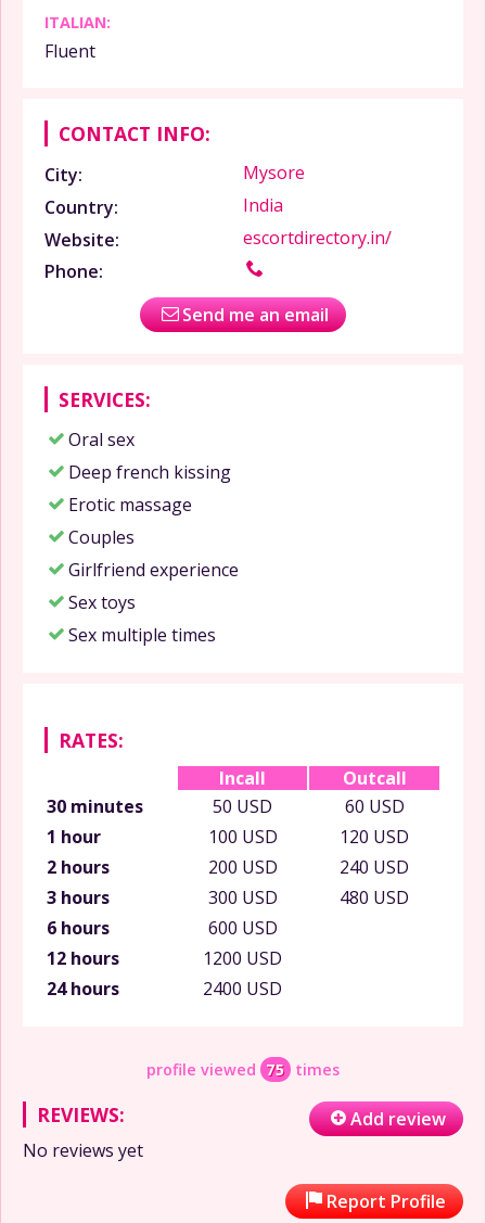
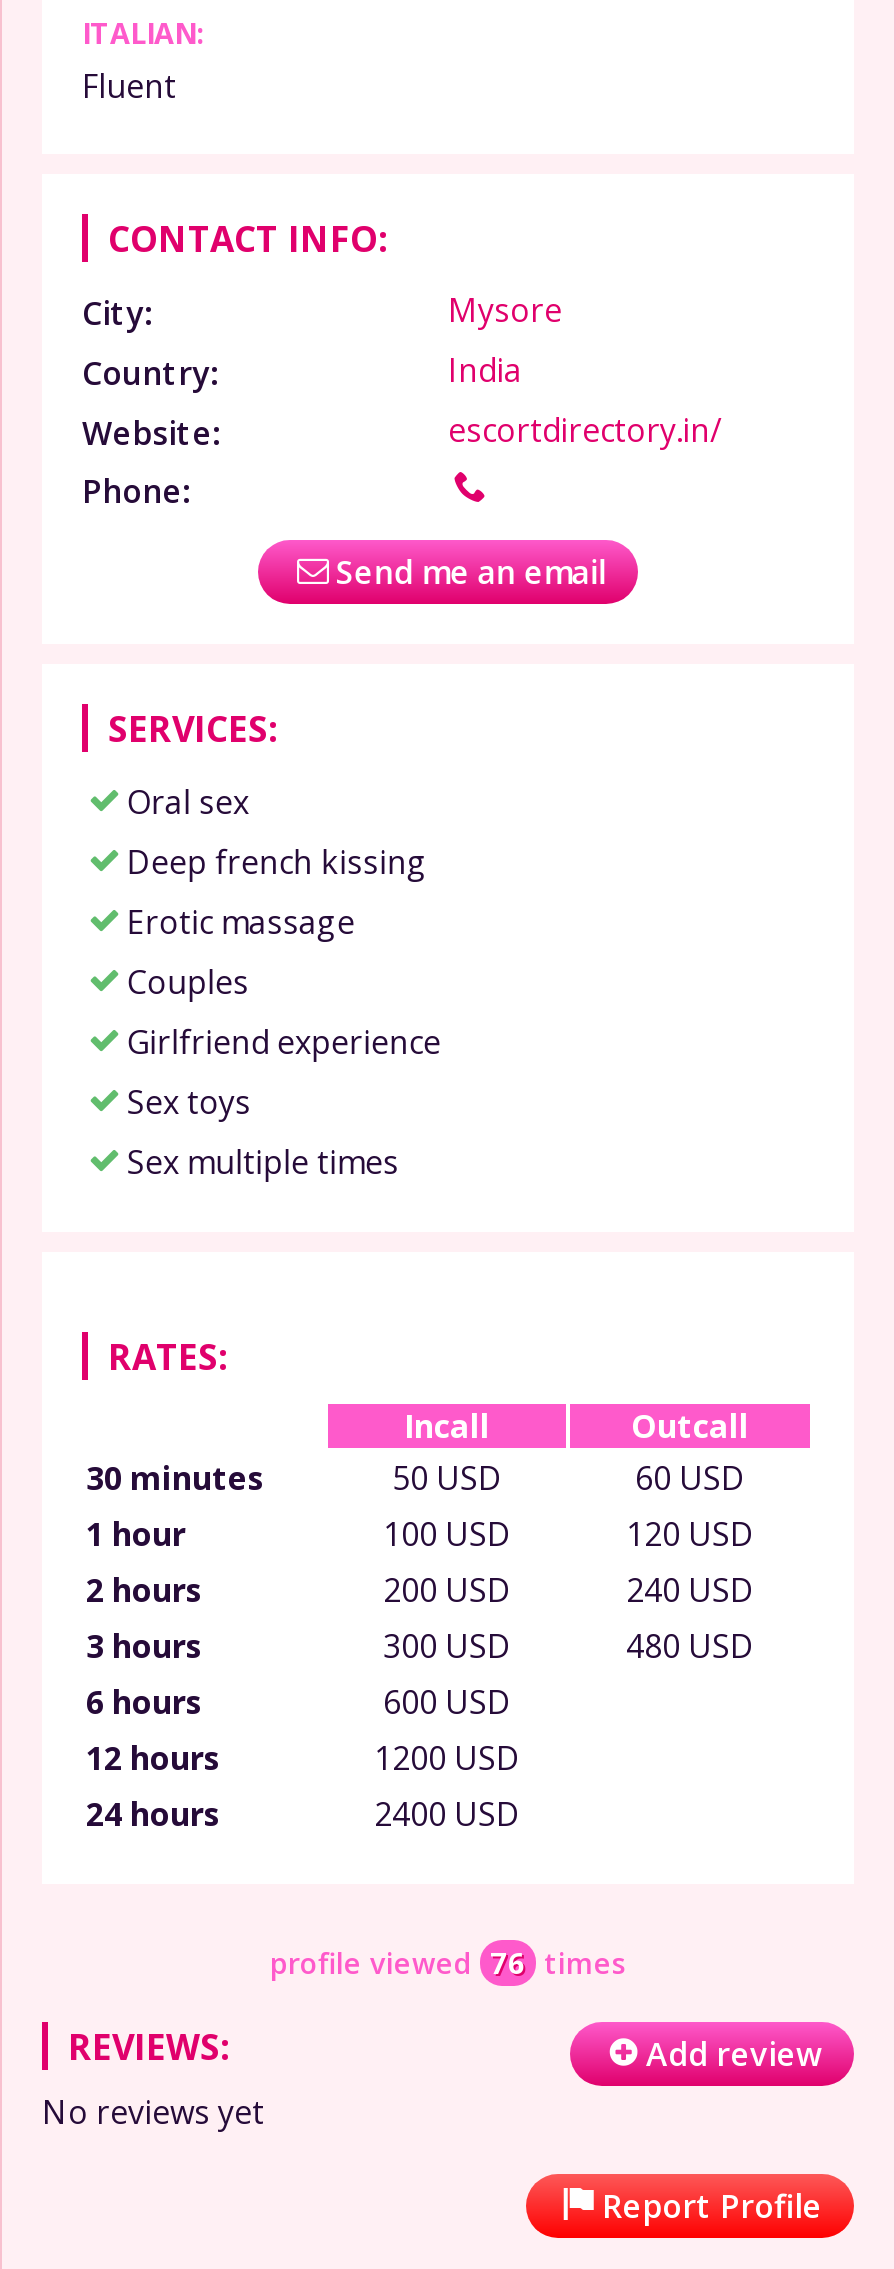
- profile viewed 75 times
+ profile viewed 76 times
